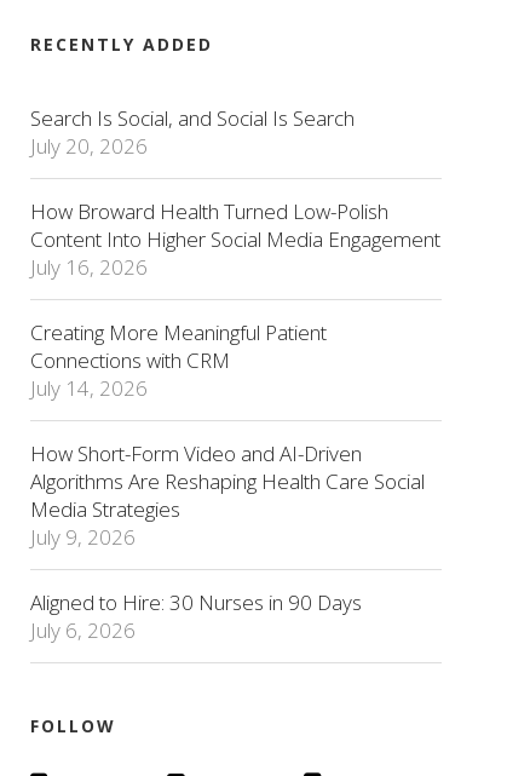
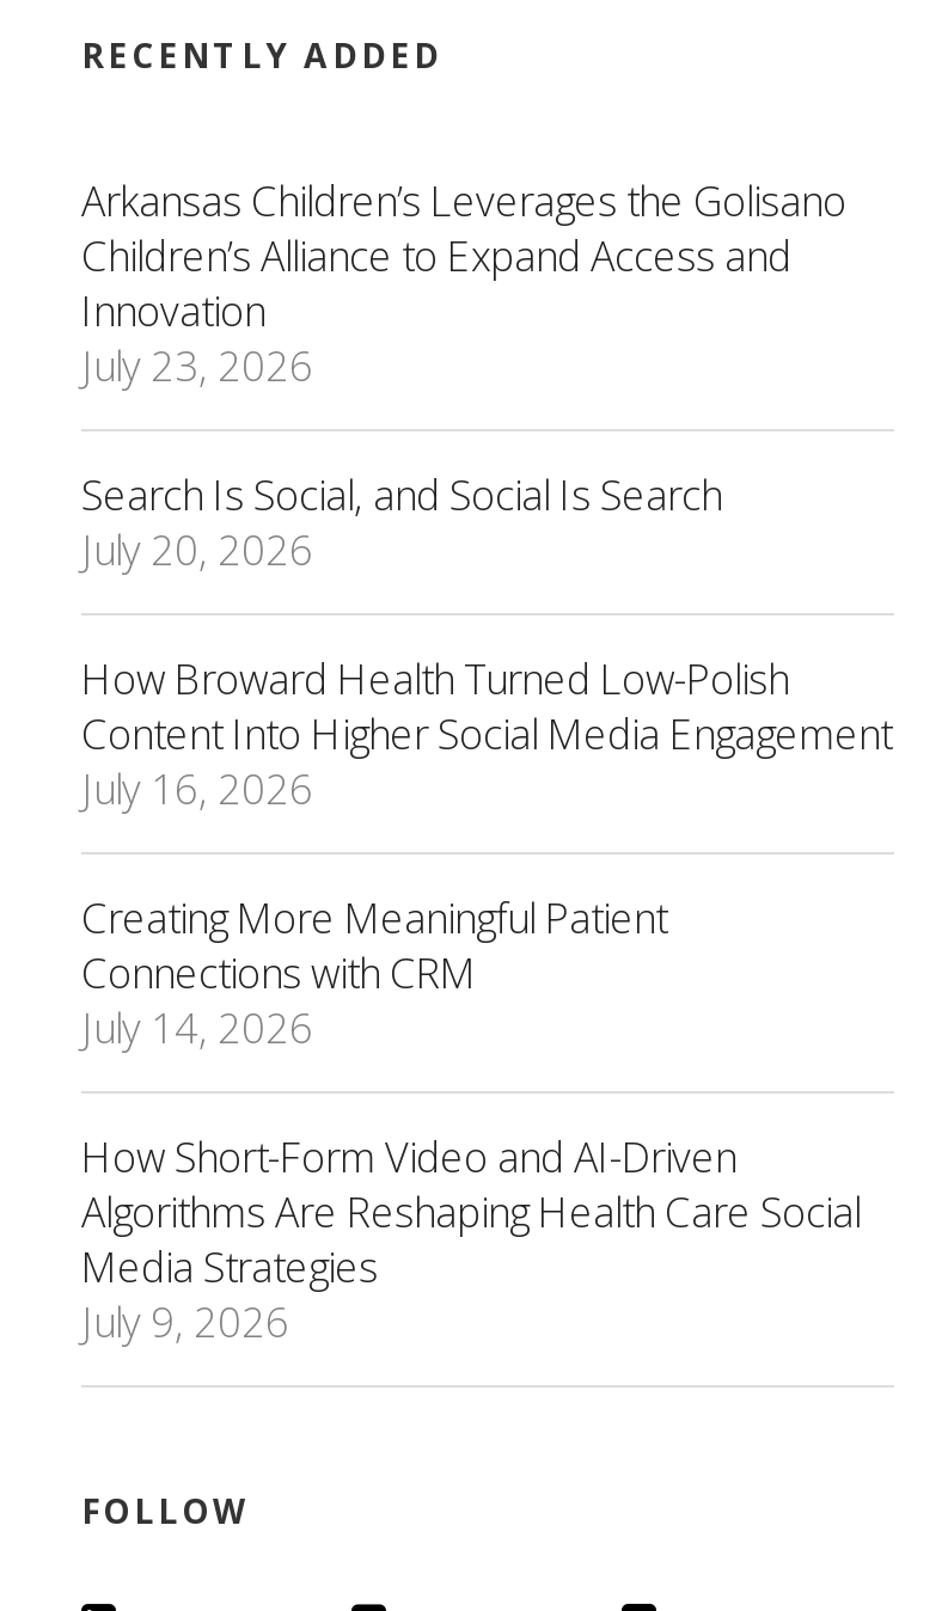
+ Arkansas Children’s Leverages the Golisano
+ Children’s Alliance to Expand Access and
+ Innovation
+ July 23, 2026

moved down: Search Is Social, and Social Is Search | July 20, 2026 | How Broward Health Turned Low-Polish | ... | Media Strategies | July 9, 2026

- Aligned to Hire: 30 Nurses in 90 Days
- July 6, 2026
